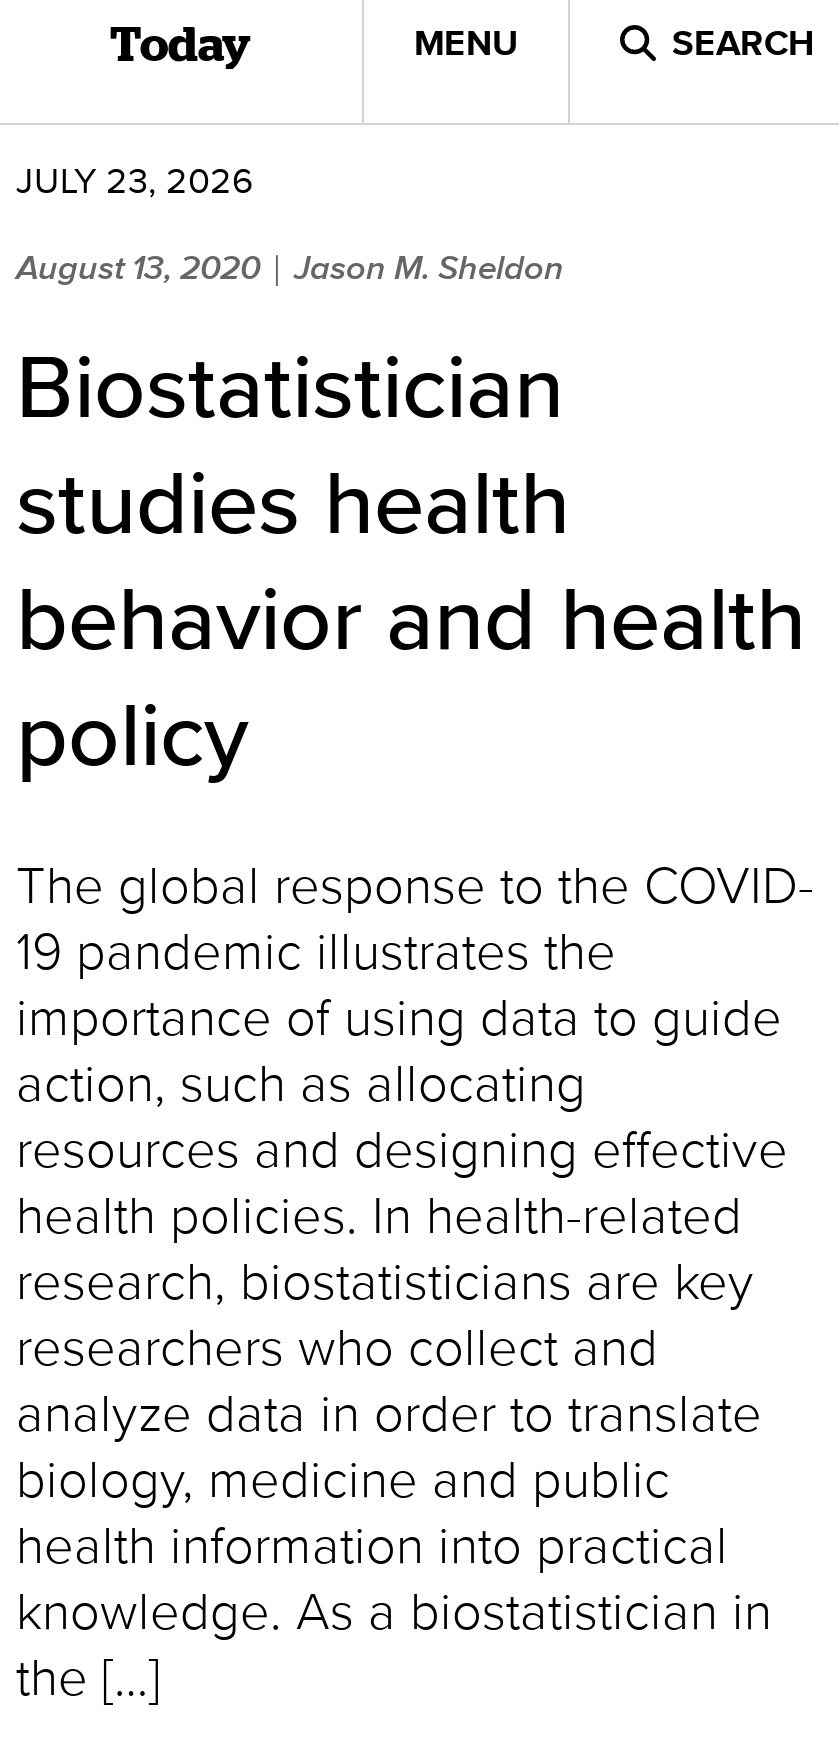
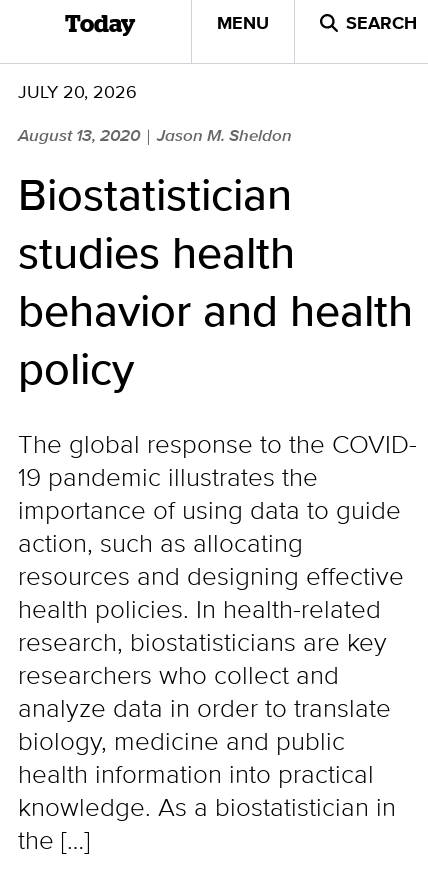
- JULY 23, 2026
+ JULY 20, 2026
